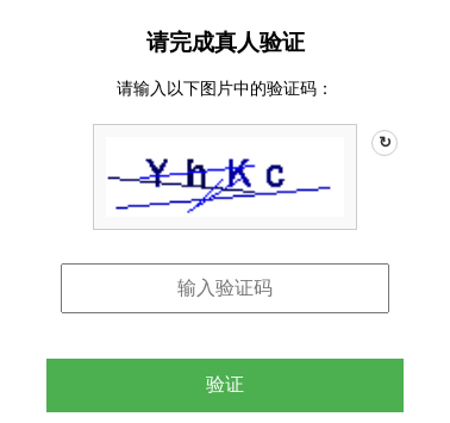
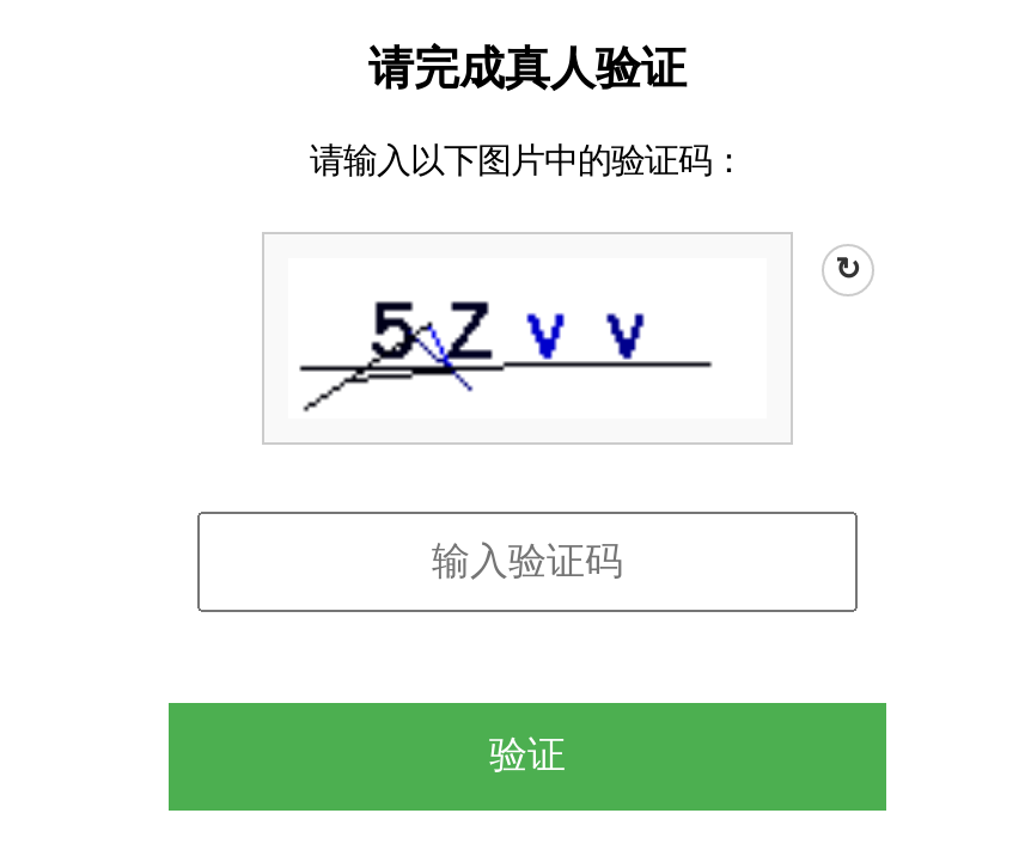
- [image]
+ [image]
